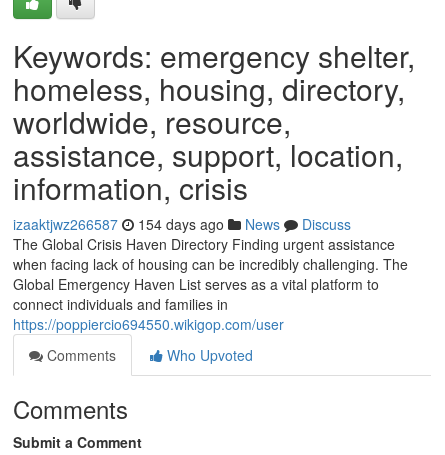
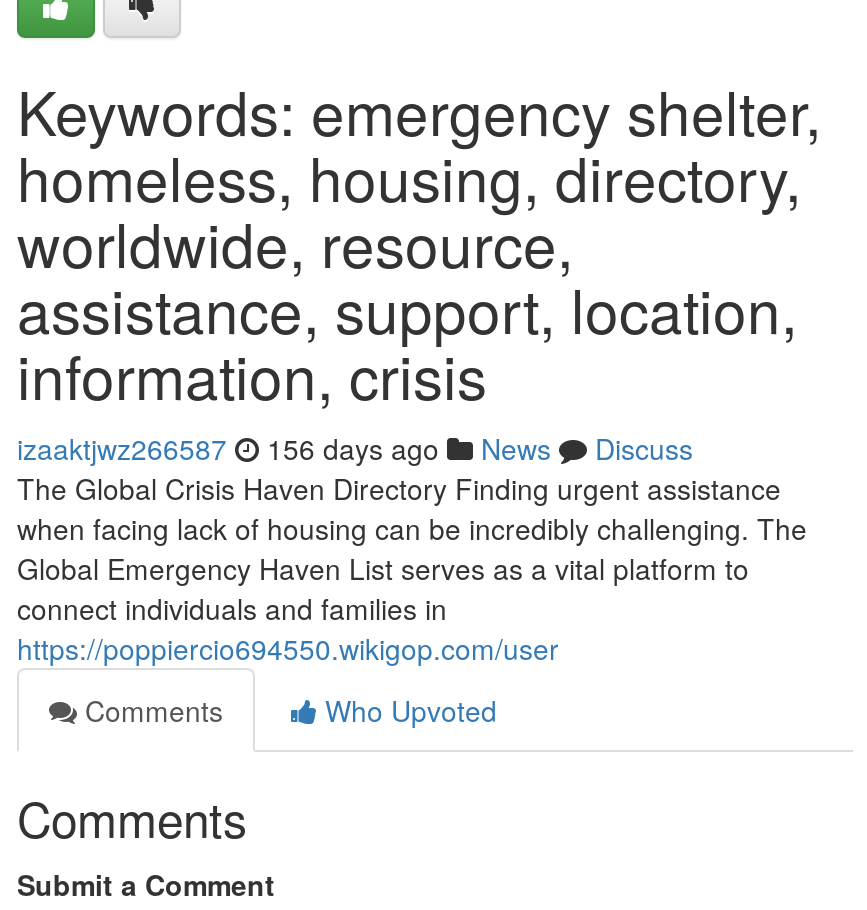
- izaaktjwz266587 154 days ago News Discuss
+ izaaktjwz266587 156 days ago News Discuss
